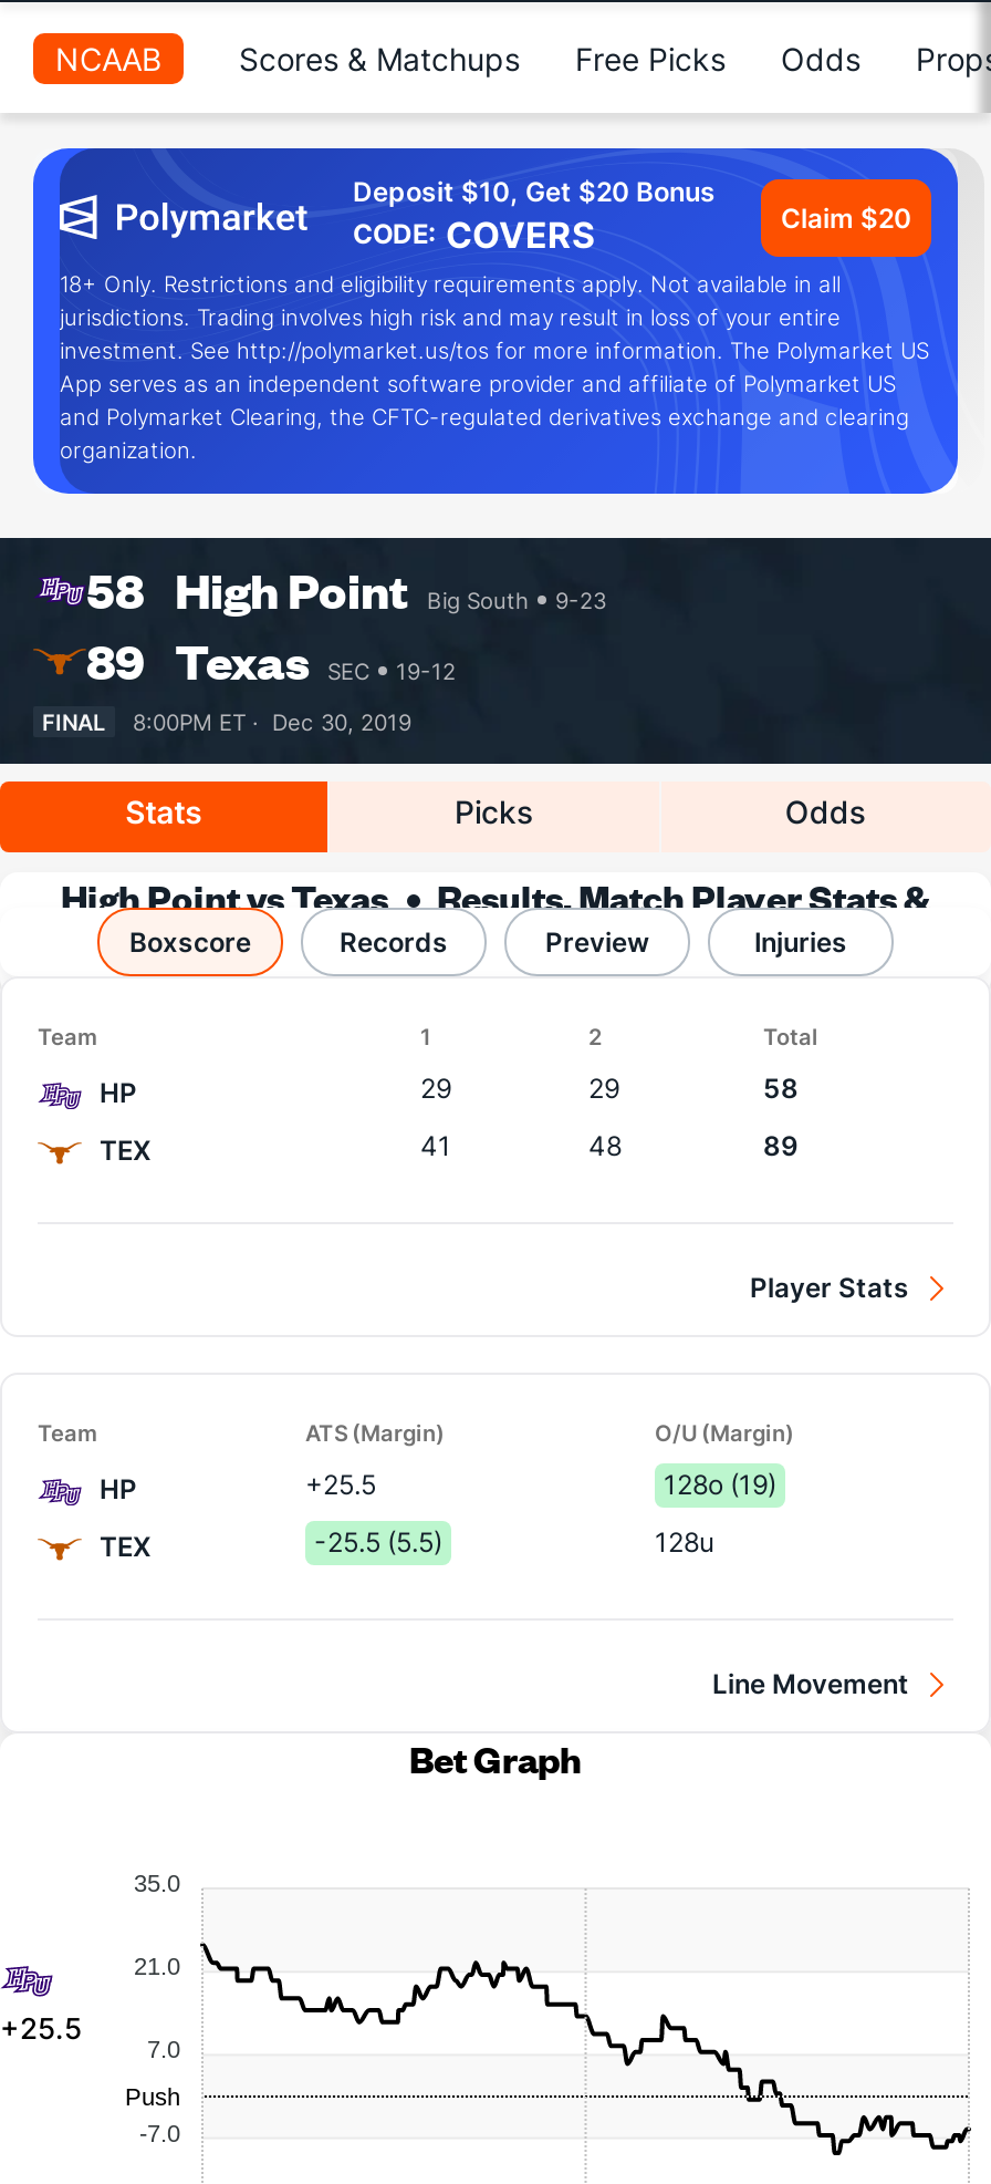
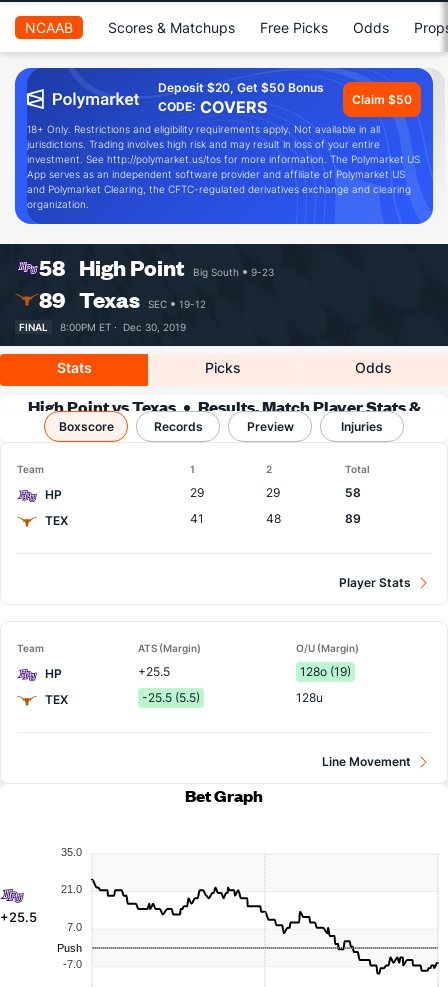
- Deposit $10, Get $20 Bonus
+ Deposit $20, Get $50 Bonus

- Claim $20
+ Claim $50
